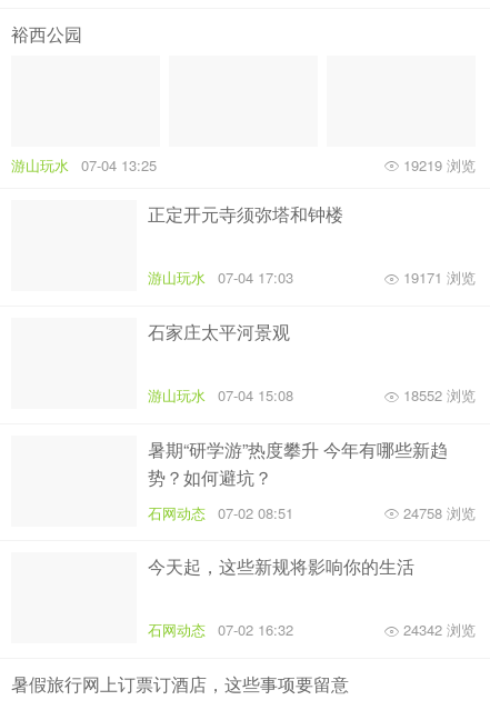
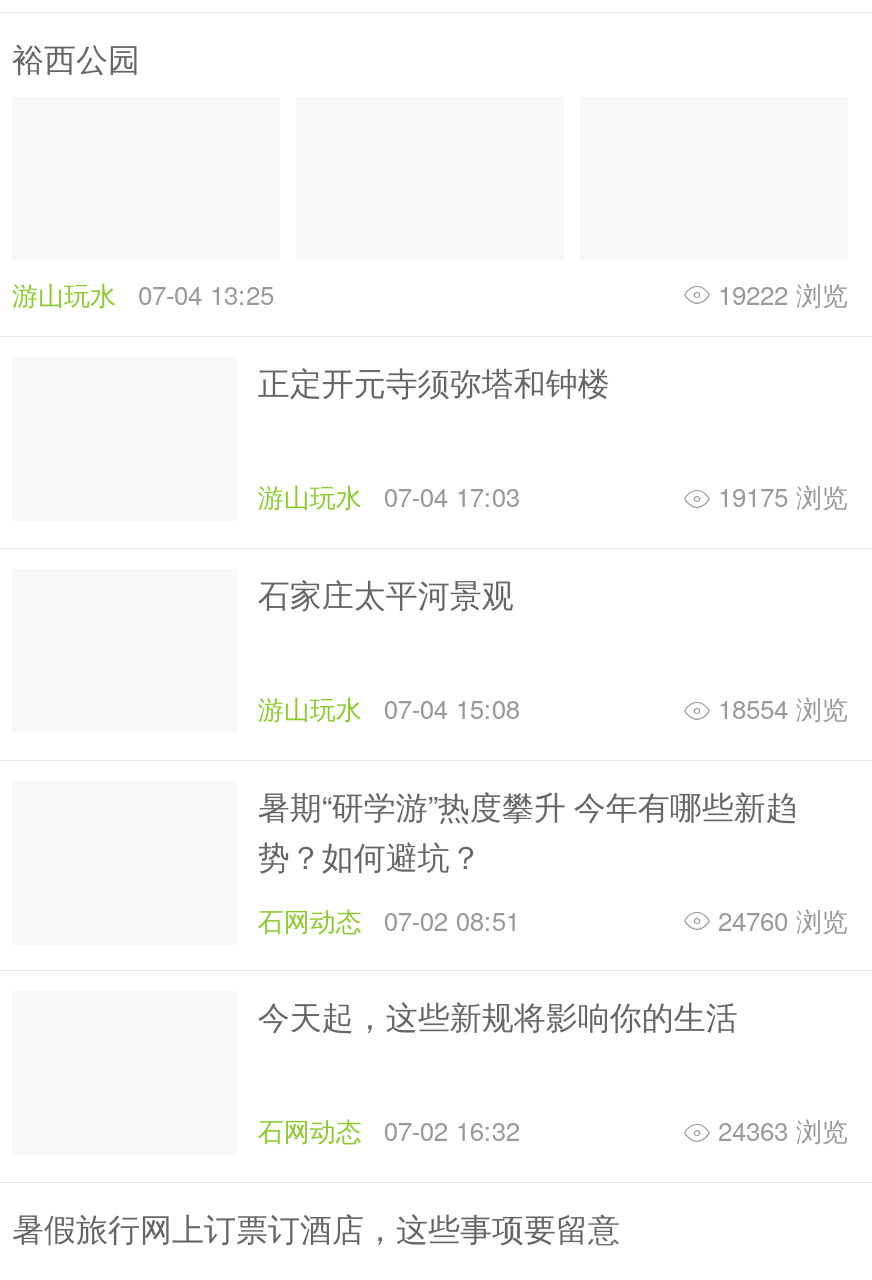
- 19219 浏览
+ 19222 浏览

- 19171 浏览
+ 19175 浏览

- 18552 浏览
+ 18554 浏览

- 24758 浏览
+ 24760 浏览

- 24342 浏览
+ 24363 浏览
